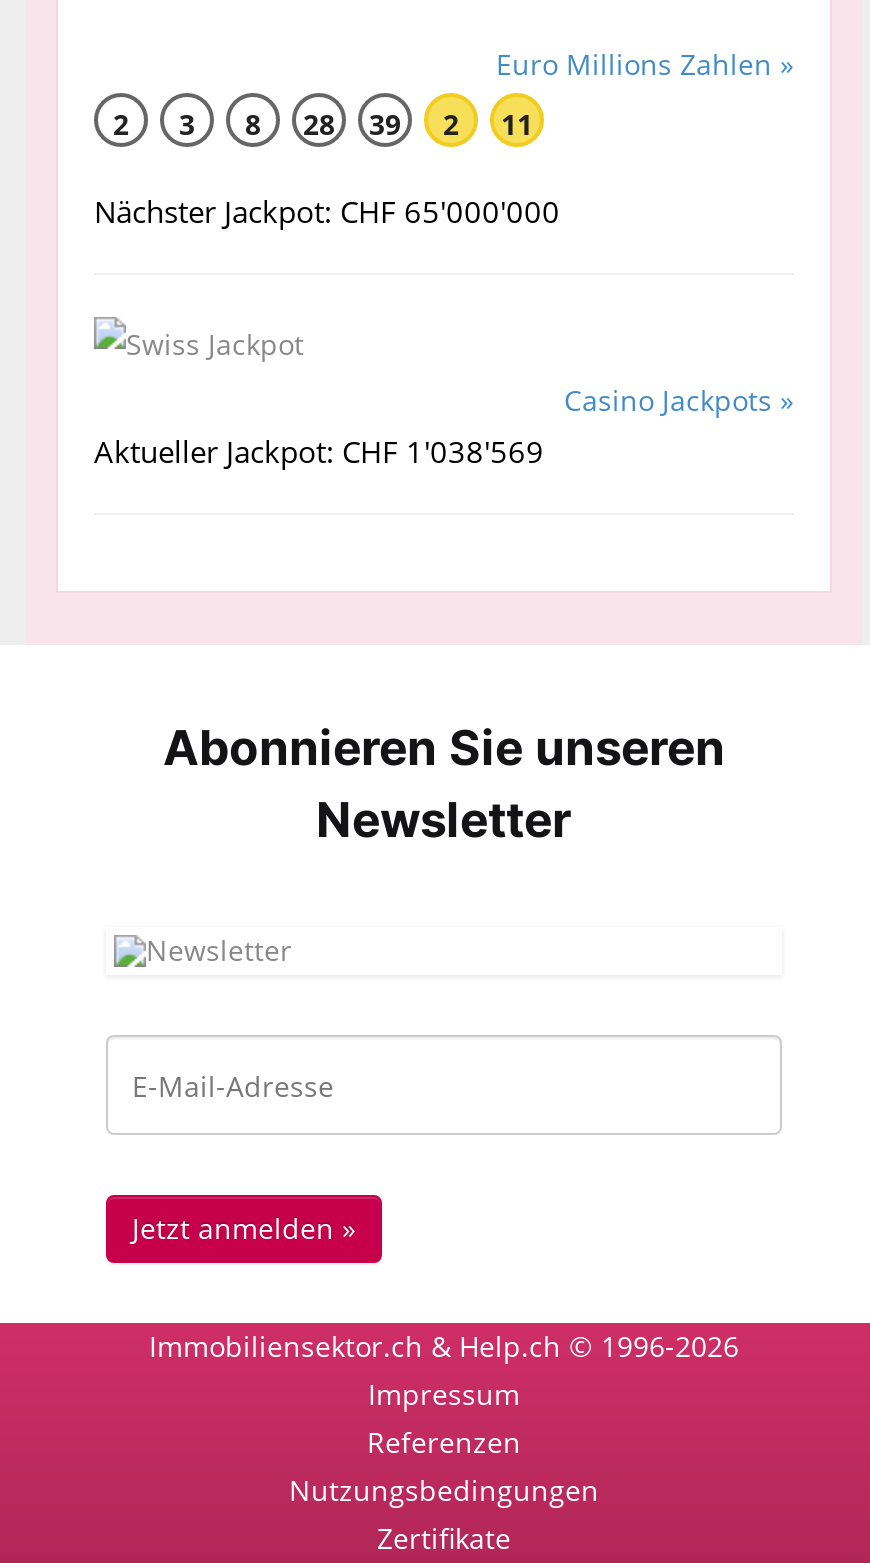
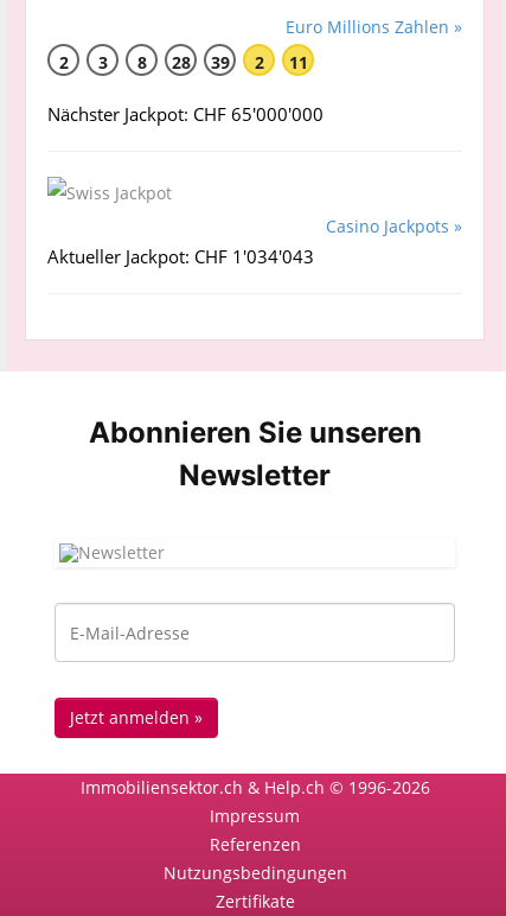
- Aktueller Jackpot: CHF 1'038'569
+ Aktueller Jackpot: CHF 1'034'043
